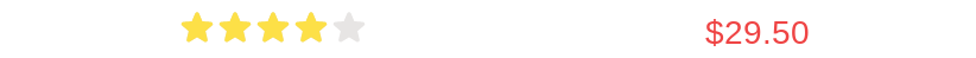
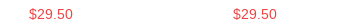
+ $29.50
